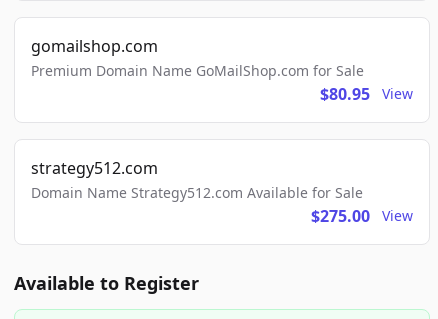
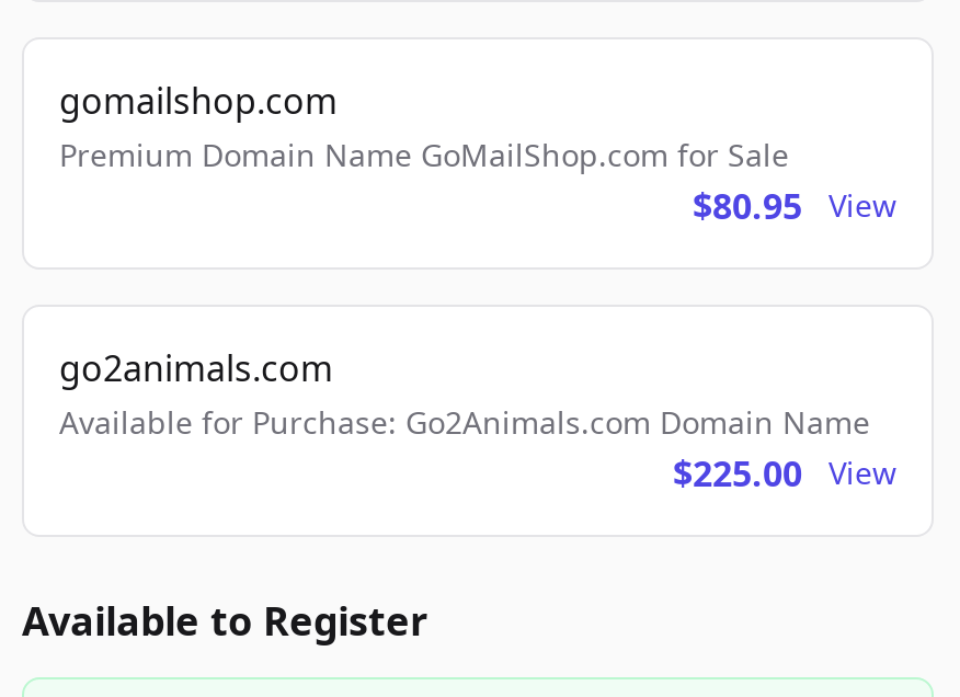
- strategy512.com
- Domain Name Strategy512.com Available for Sale
- $275.00
+ go2animals.com
+ Available for Purchase: Go2Animals.com Domain Name
+ $225.00
